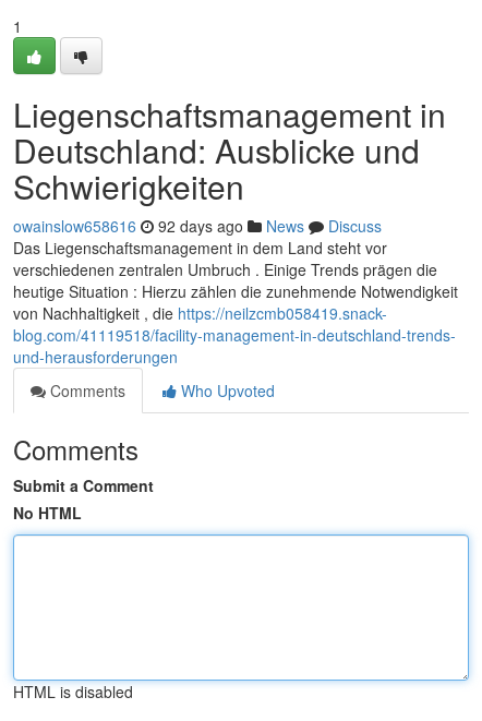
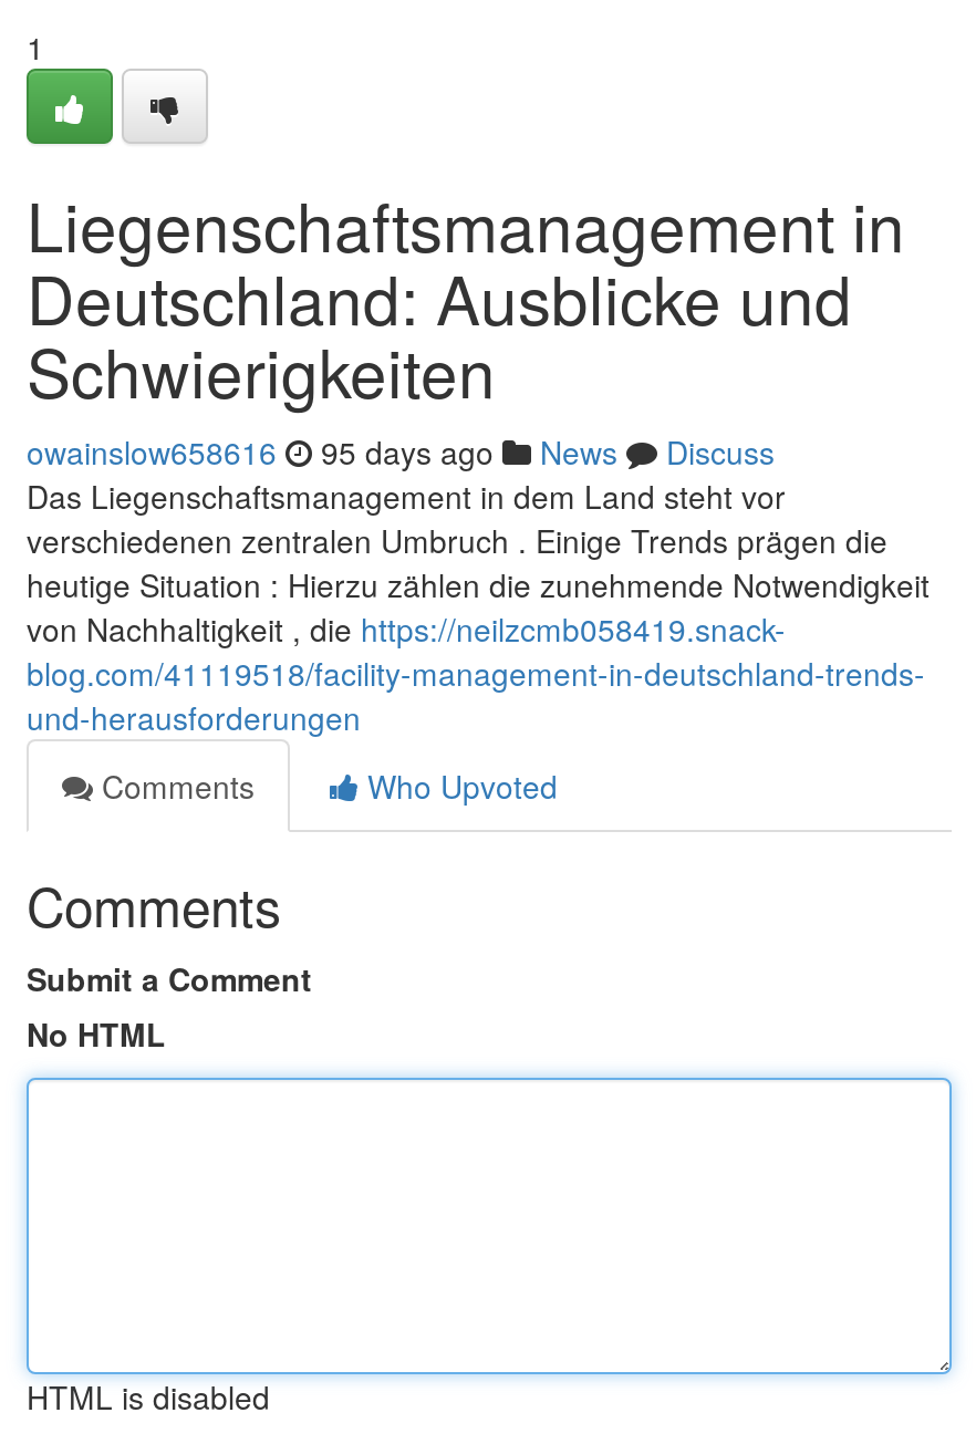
- owainslow658616 92 days ago News Discuss
+ owainslow658616 95 days ago News Discuss
